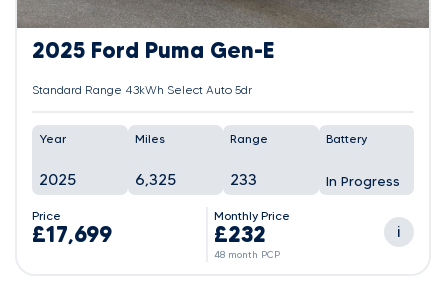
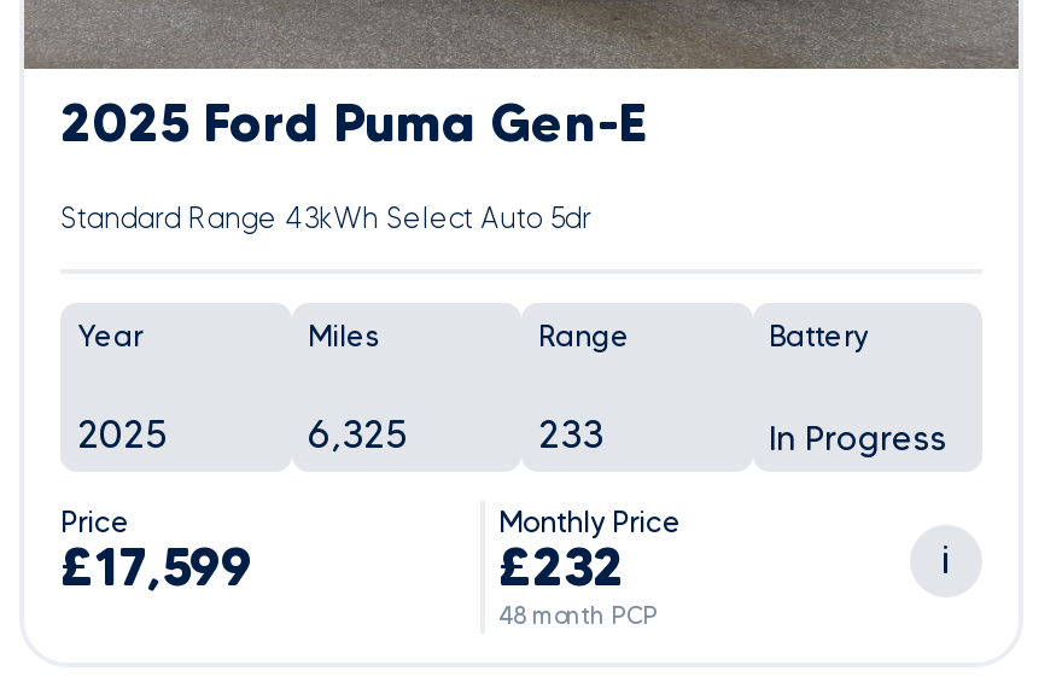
- £17,699
+ £17,599
